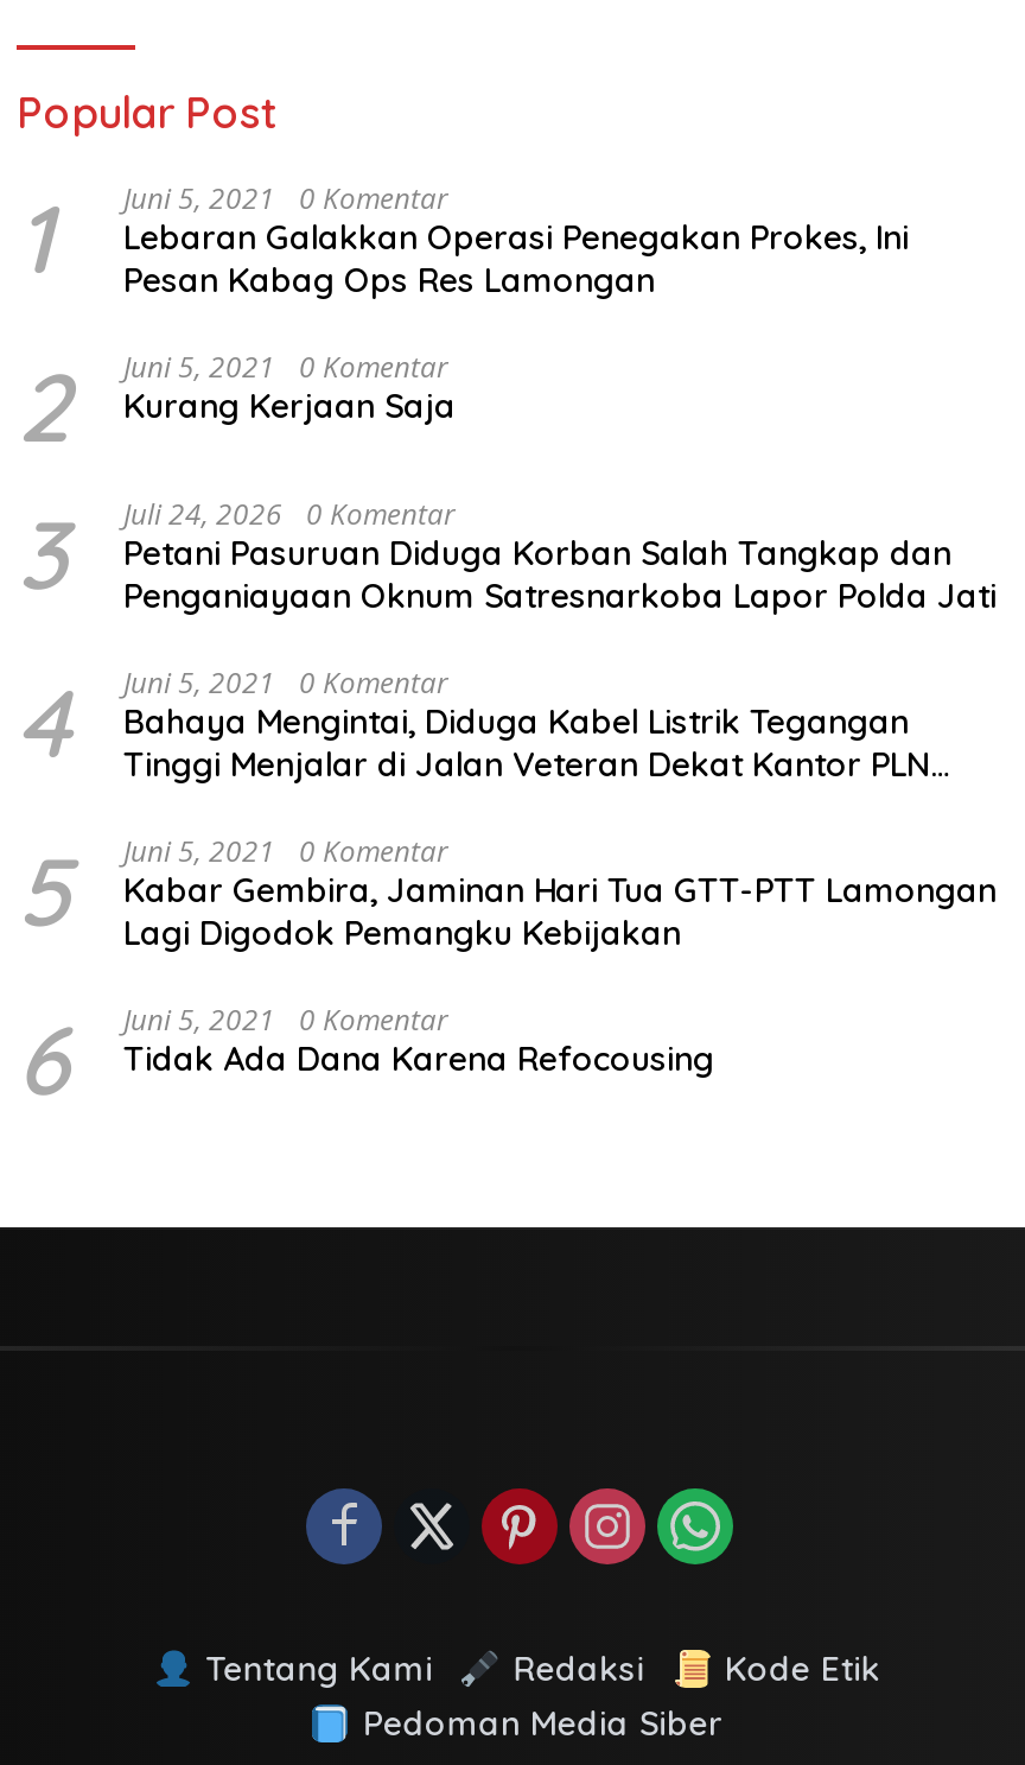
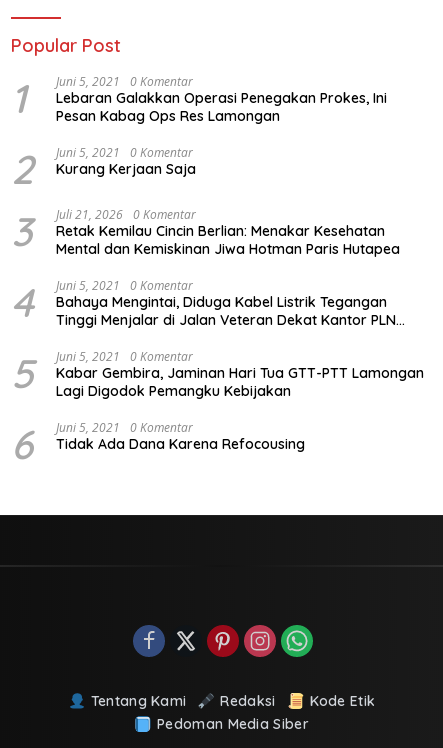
- Juli 24, 2026 0 Komentar
- Petani Pasuruan Diduga Korban Salah Tangkap dan
- Penganiayaan Oknum Satresnarkoba Lapor Polda Jati
+ Juli 21, 2026 0 Komentar
+ Retak Kemilau Cincin Berlian: Menakar Kesehatan
+ Mental dan Kemiskinan Jiwa Hotman Paris Hutapea
